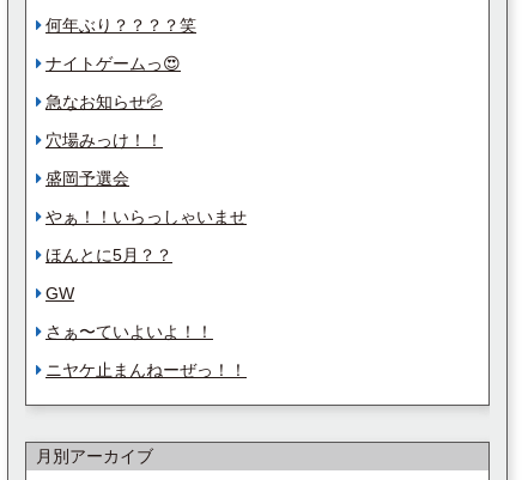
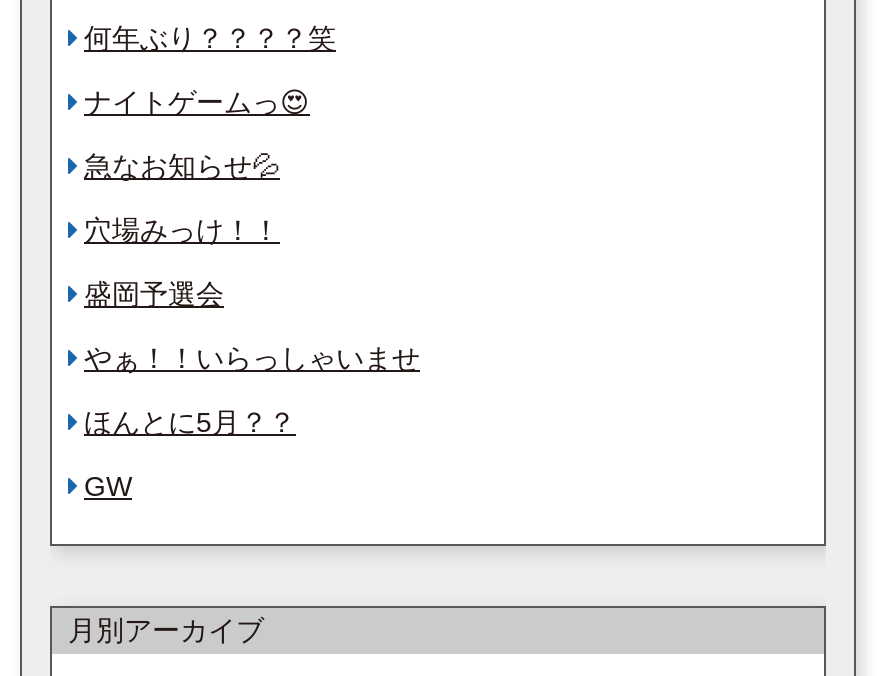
- さぁ〜ていよいよ！！
- ニヤケ止まんねーぜっ！！
